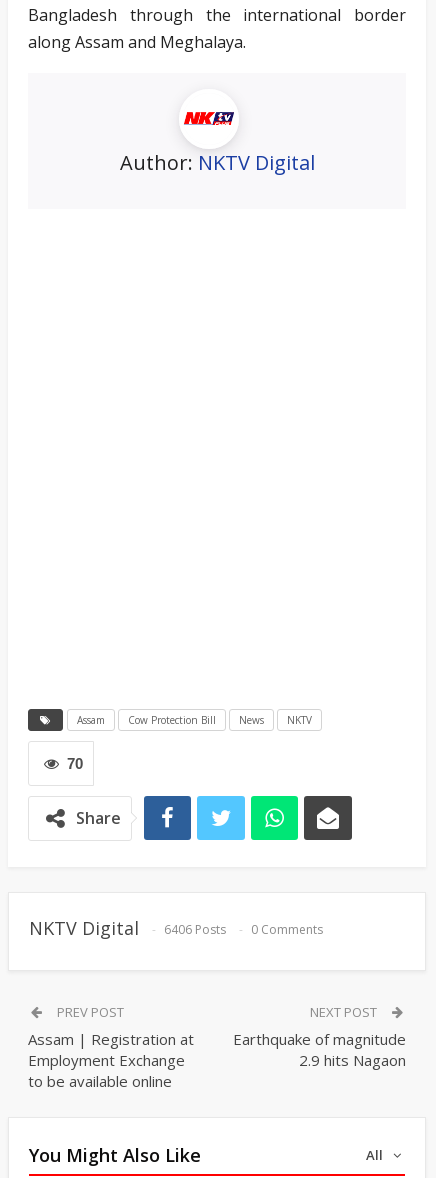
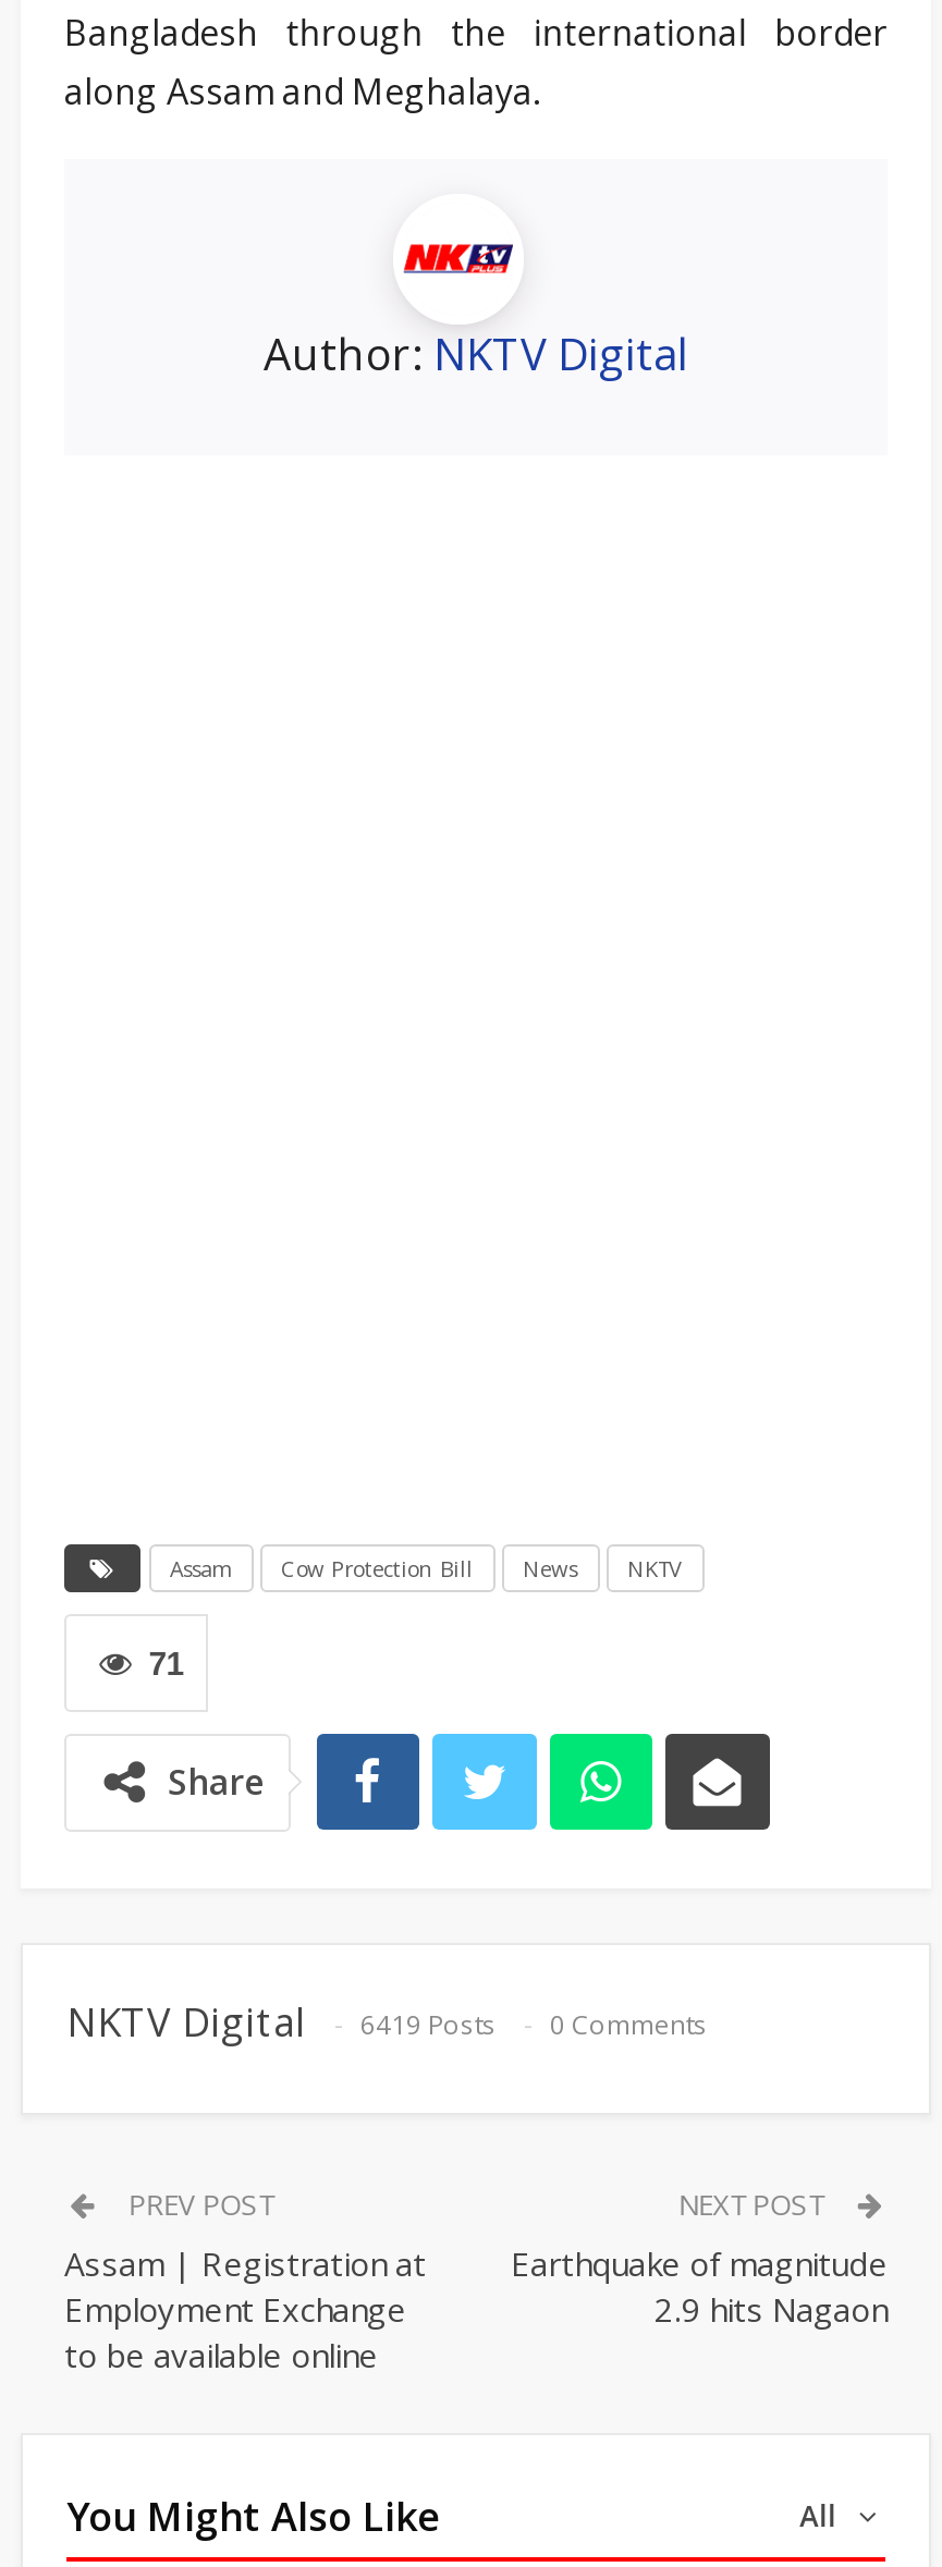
- 70
+ 71

- NKTV Digital 6406 Posts 0 Comments
+ NKTV Digital 6419 Posts 0 Comments
